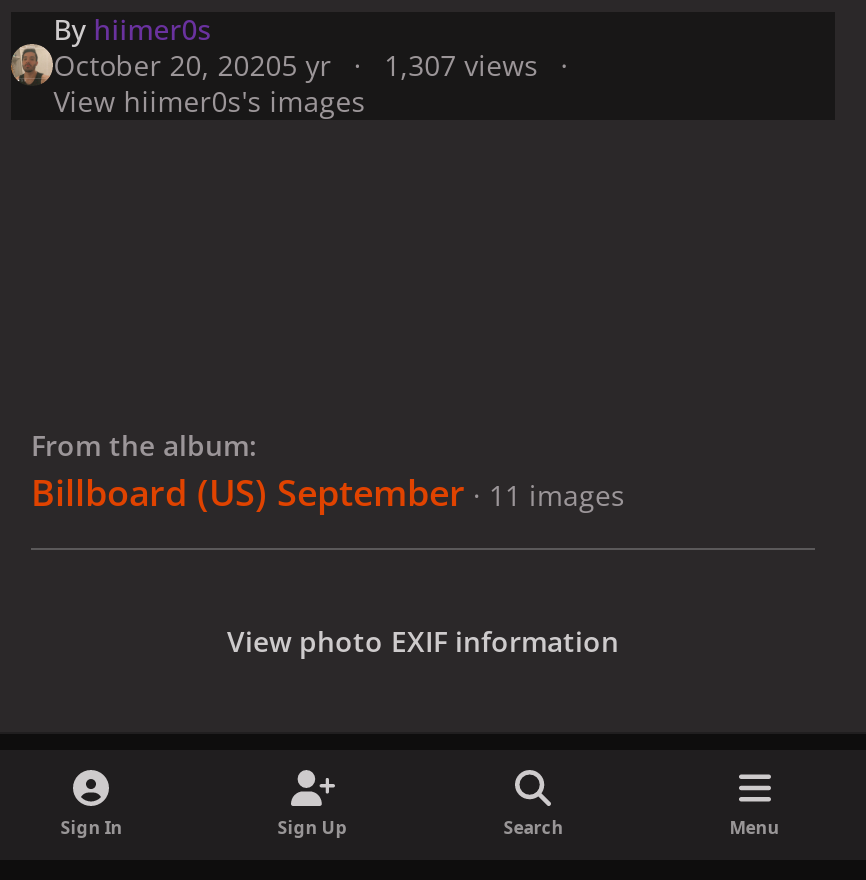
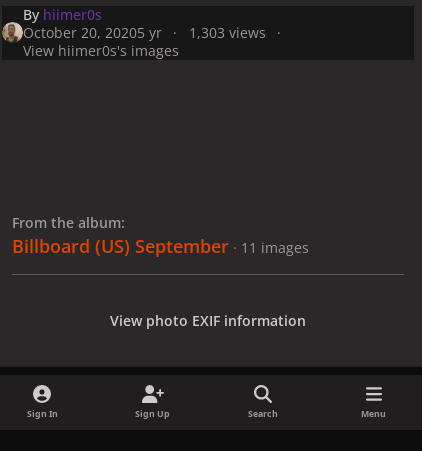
- October 20, 20205 yr 1,307 views
+ October 20, 20205 yr 1,303 views
